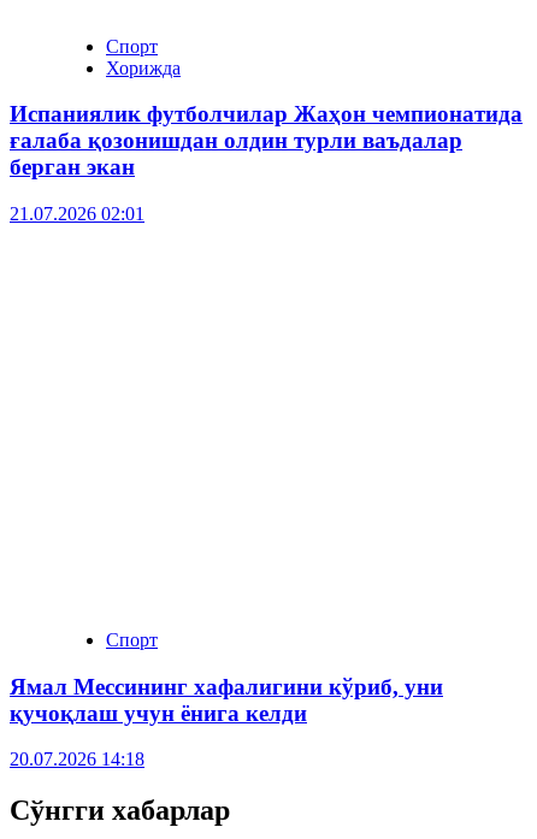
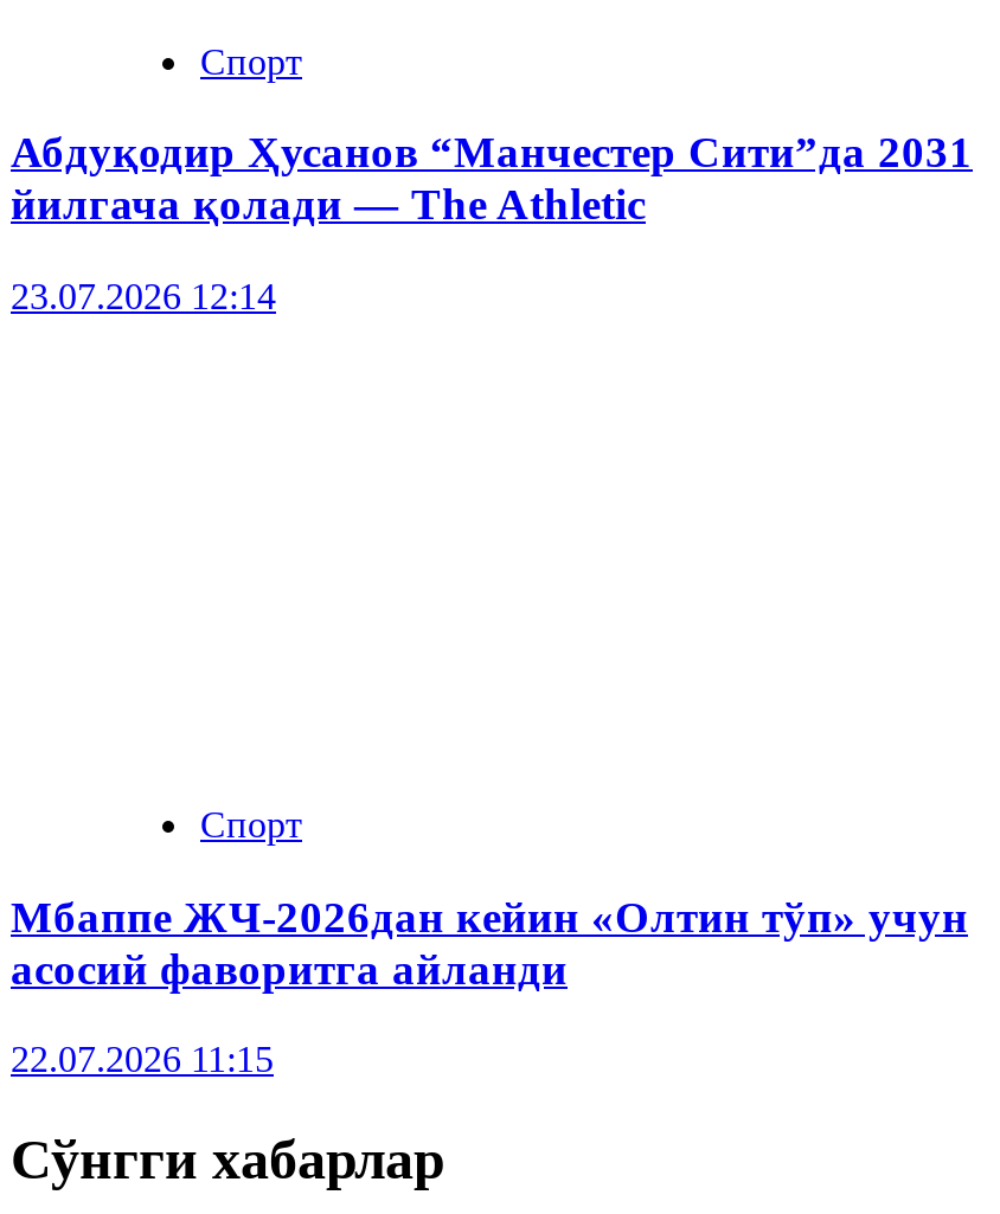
- Хорижда
- Испаниялик футболчилар Жаҳон чемпионатида
- ғалаба қозонишдан олдин турли ваъдалар
- берган экан
- 21.07.2026 02:01
+ Абдуқодир Ҳусанов “Манчестер Сити”да 2031
+ йилгача қолади — The Athletic
+ 23.07.2026 12:14

- Ямал Мессининг хафалигини кўриб, уни
- қучоқлаш учун ёнига келди
+ Мбаппе ЖЧ-2026дан кейин «Олтин тўп» учун
+ асосий фаворитга айланди

- 20.07.2026 14:18
+ 22.07.2026 11:15
